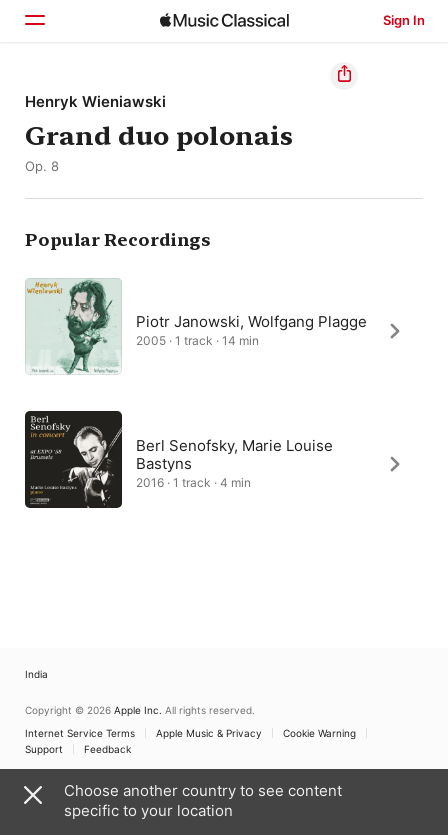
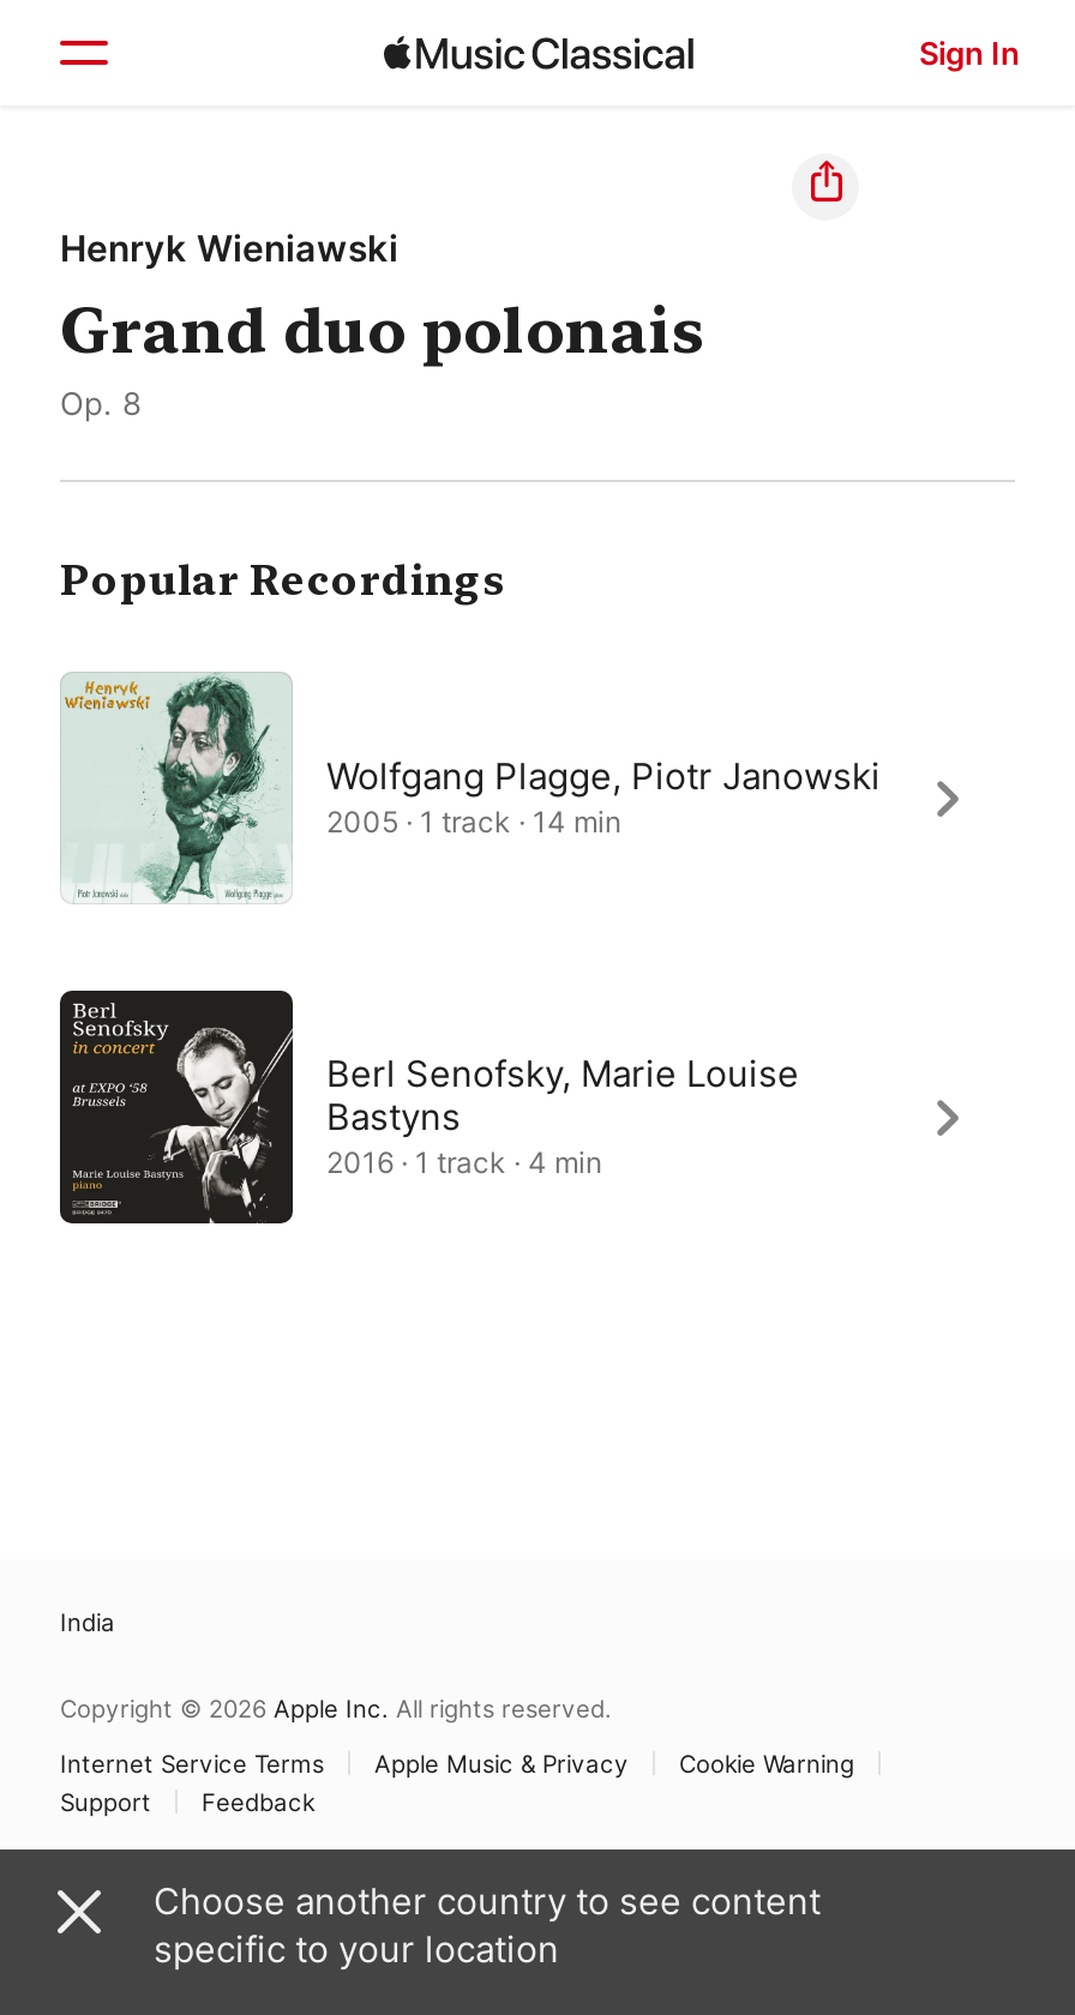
- Piotr Janowski, Wolfgang Plagge
+ Wolfgang Plagge, Piotr Janowski
